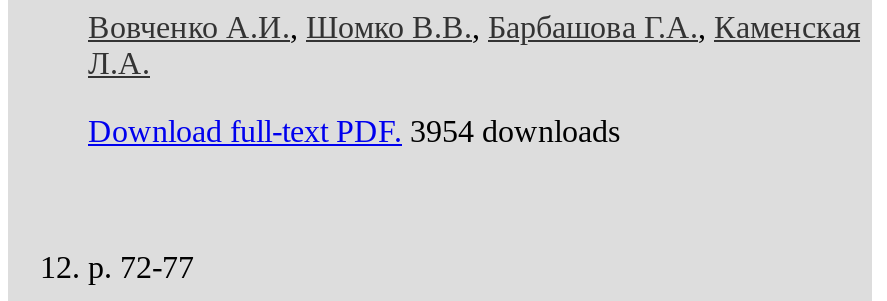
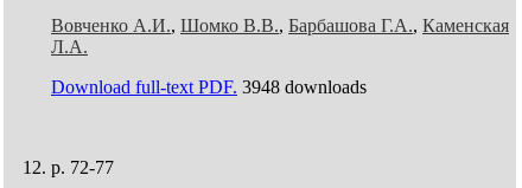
- Download full-text PDF. 3954 downloads
+ Download full-text PDF. 3948 downloads
